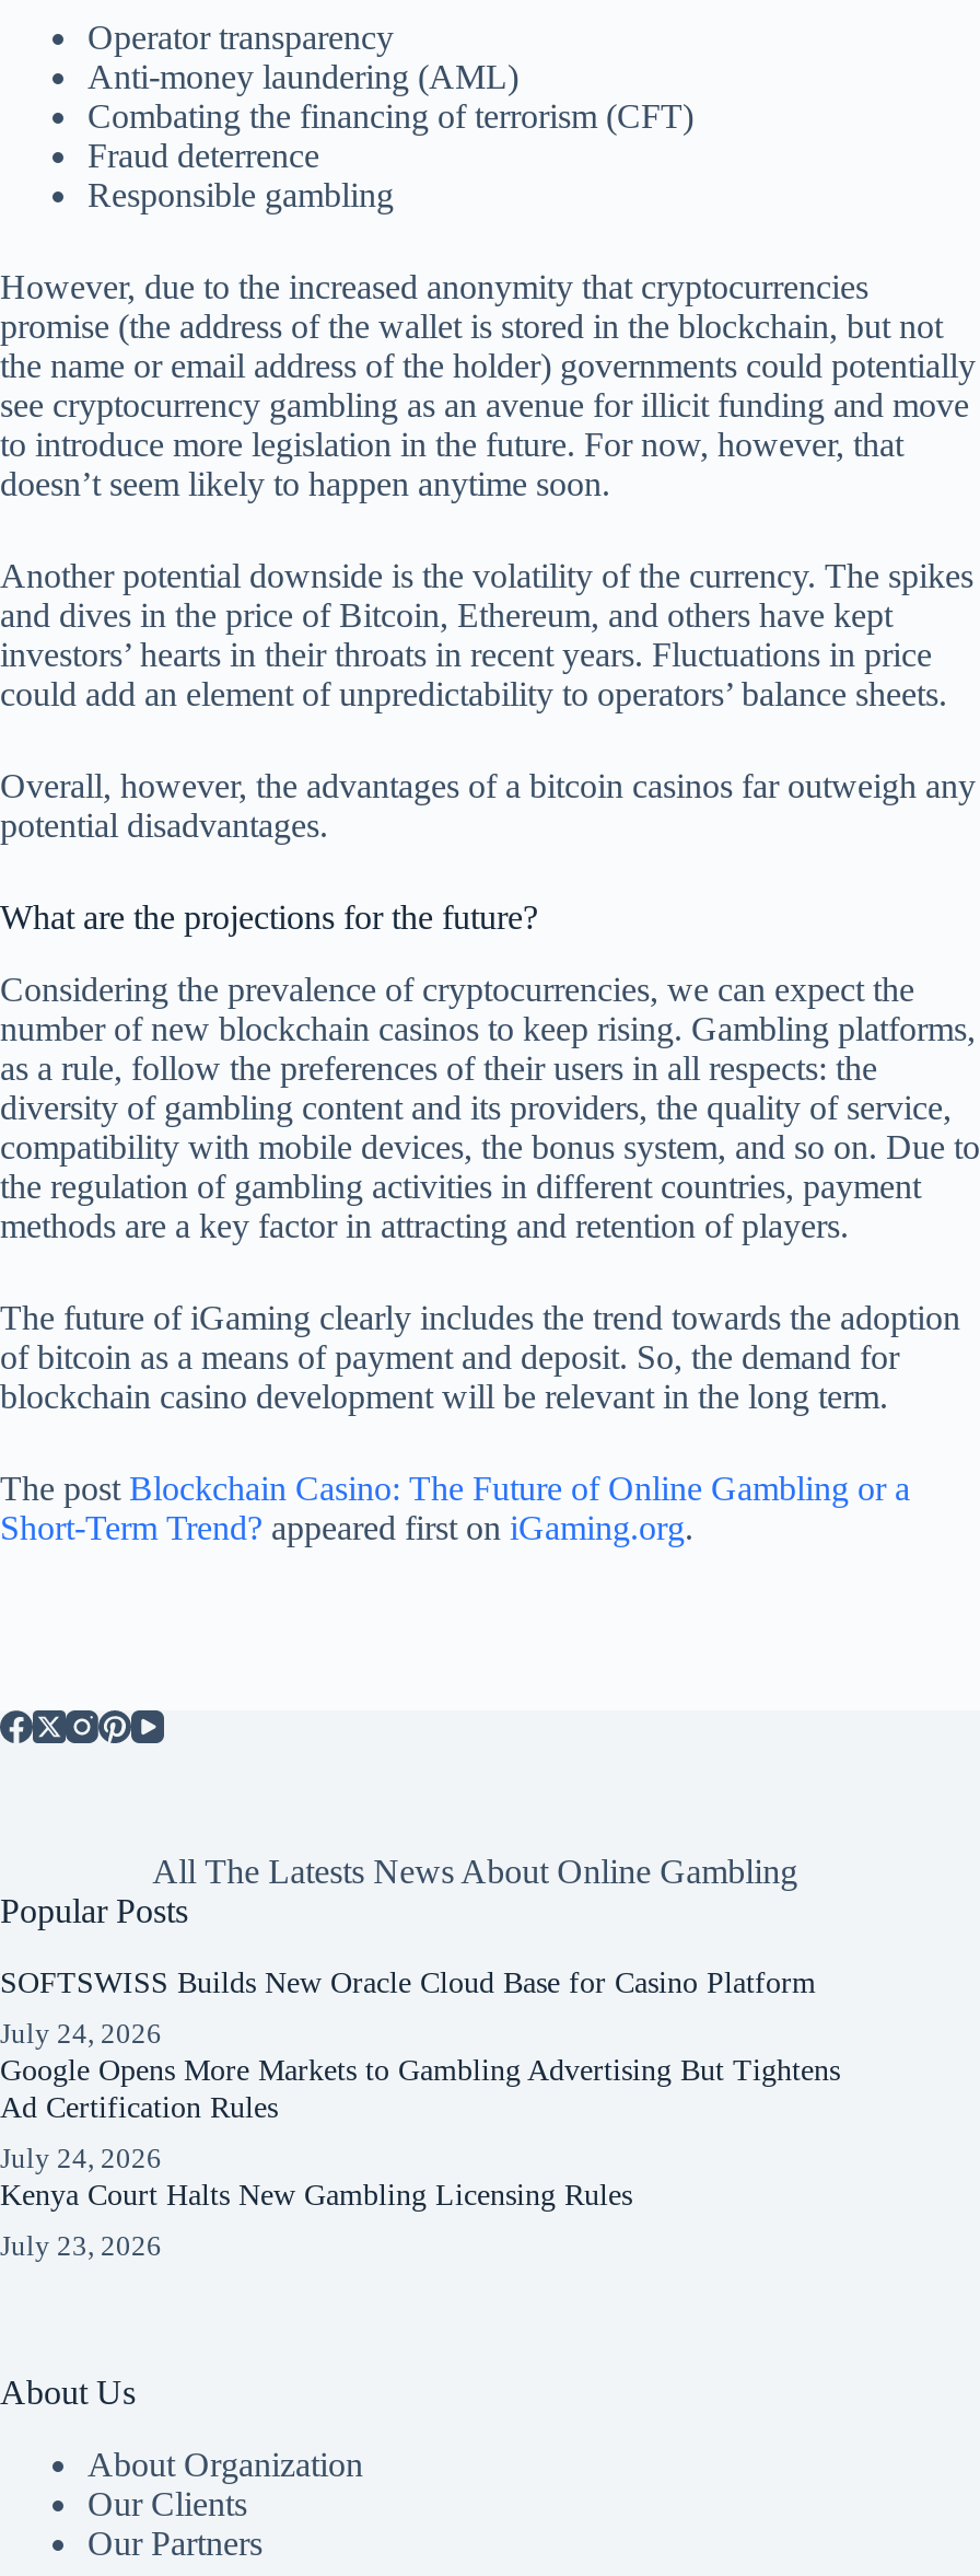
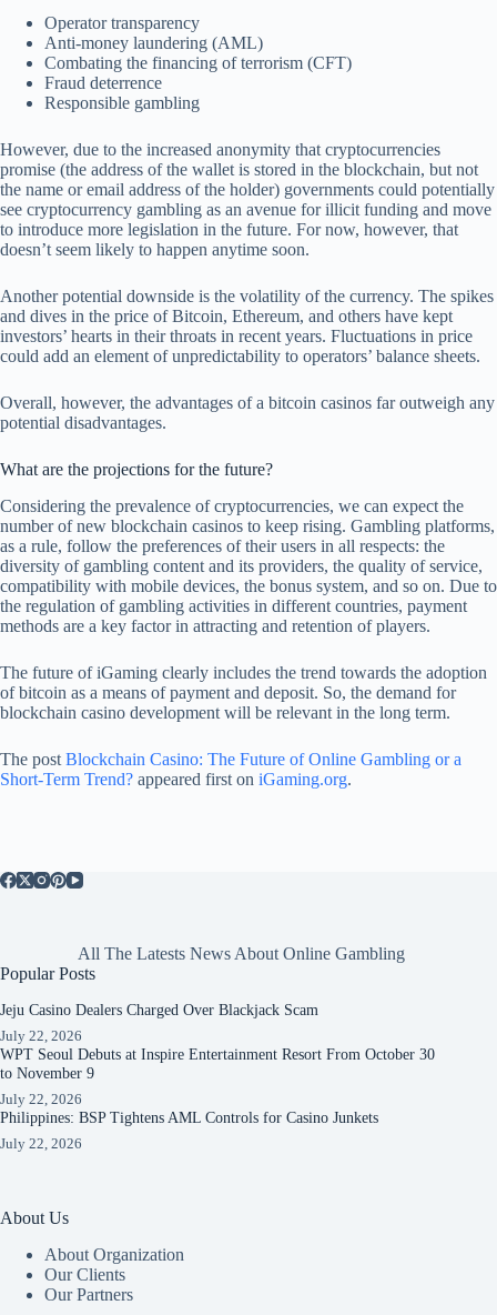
- SOFTSWISS Builds New Oracle Cloud Base for Casino Platform
+ Jeju Casino Dealers Charged Over Blackjack Scam

- July 24, 2026
- Google Opens More Markets to Gambling Advertising But Tightens
- Ad Certification Rules
+ July 22, 2026
+ WPT Seoul Debuts at Inspire Entertainment Resort From October 30
+ to November 9

- July 24, 2026
- Kenya Court Halts New Gambling Licensing Rules
+ July 22, 2026
+ Philippines: BSP Tightens AML Controls for Casino Junkets

- July 23, 2026
+ July 22, 2026
